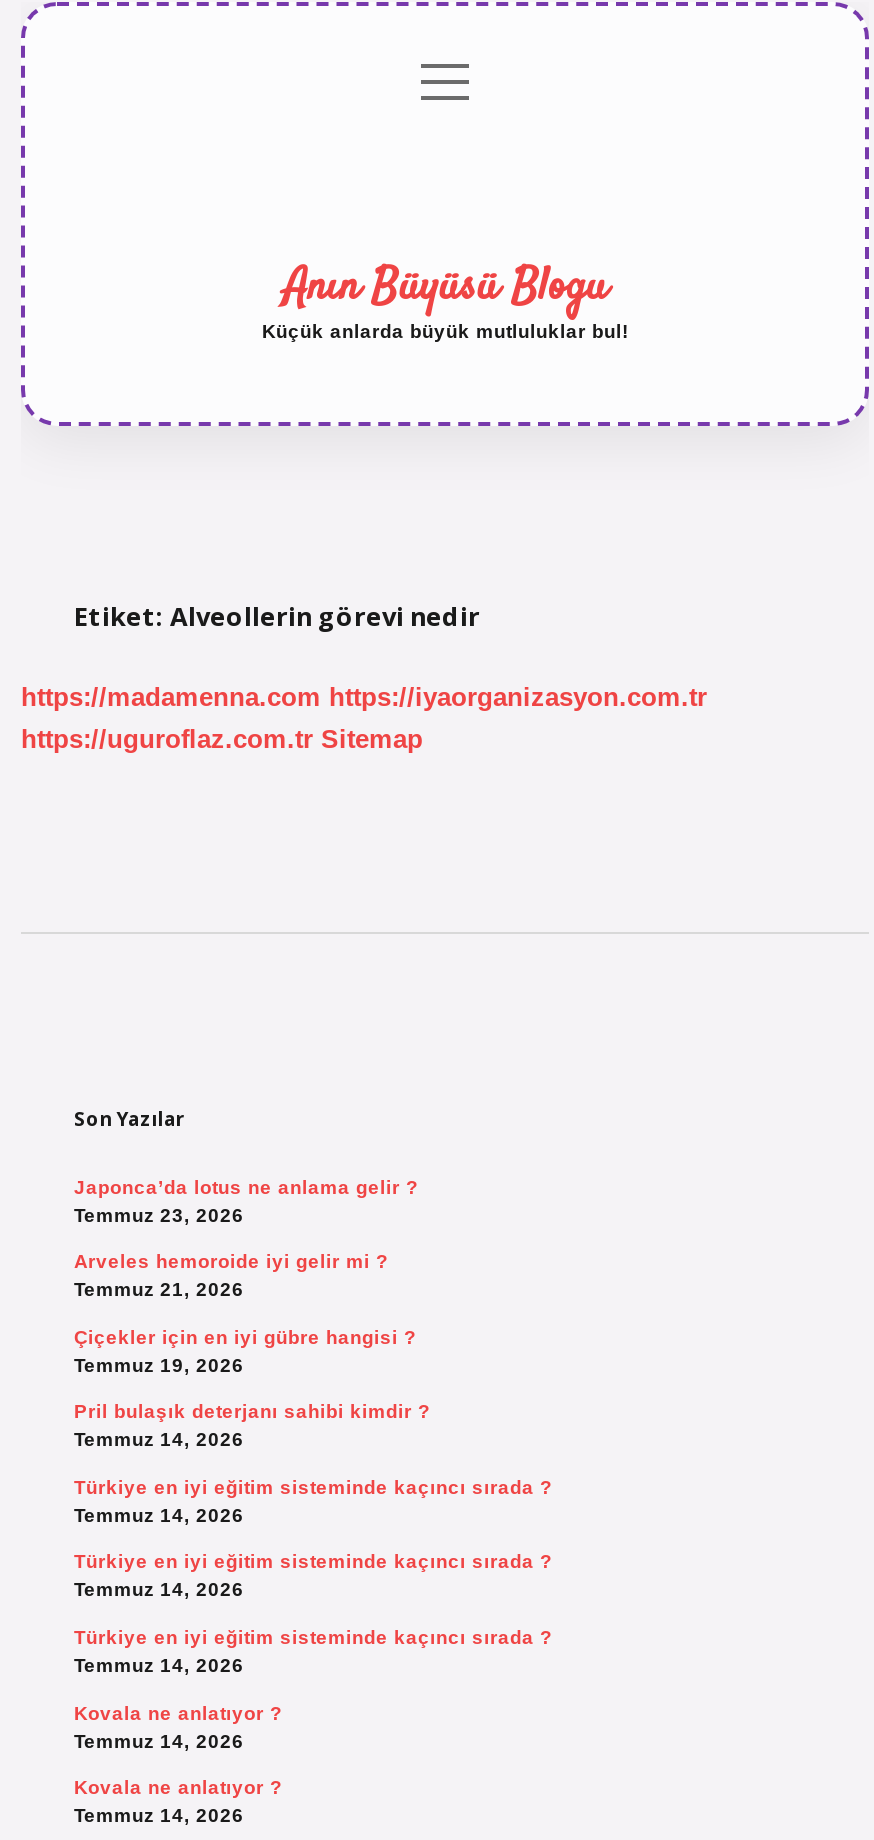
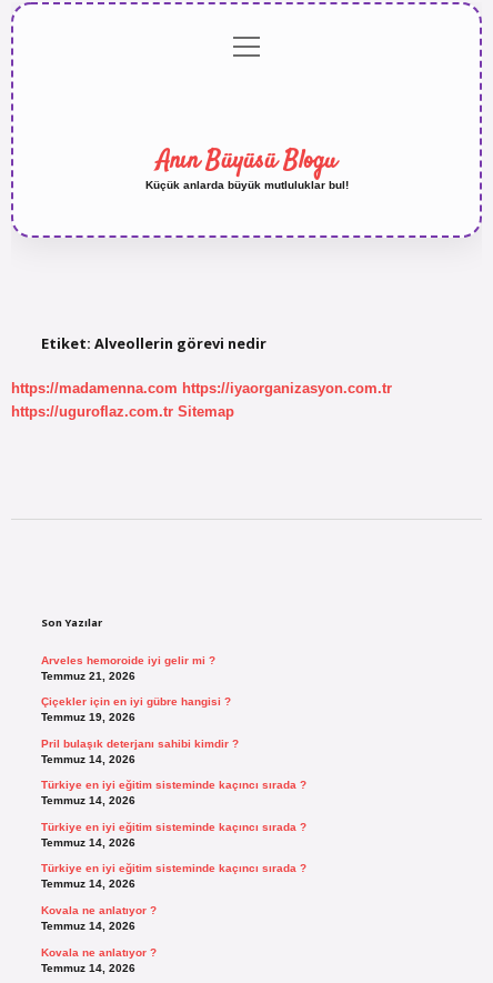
- Japonca’da lotus ne anlama gelir ?
- Temmuz 23, 2026
